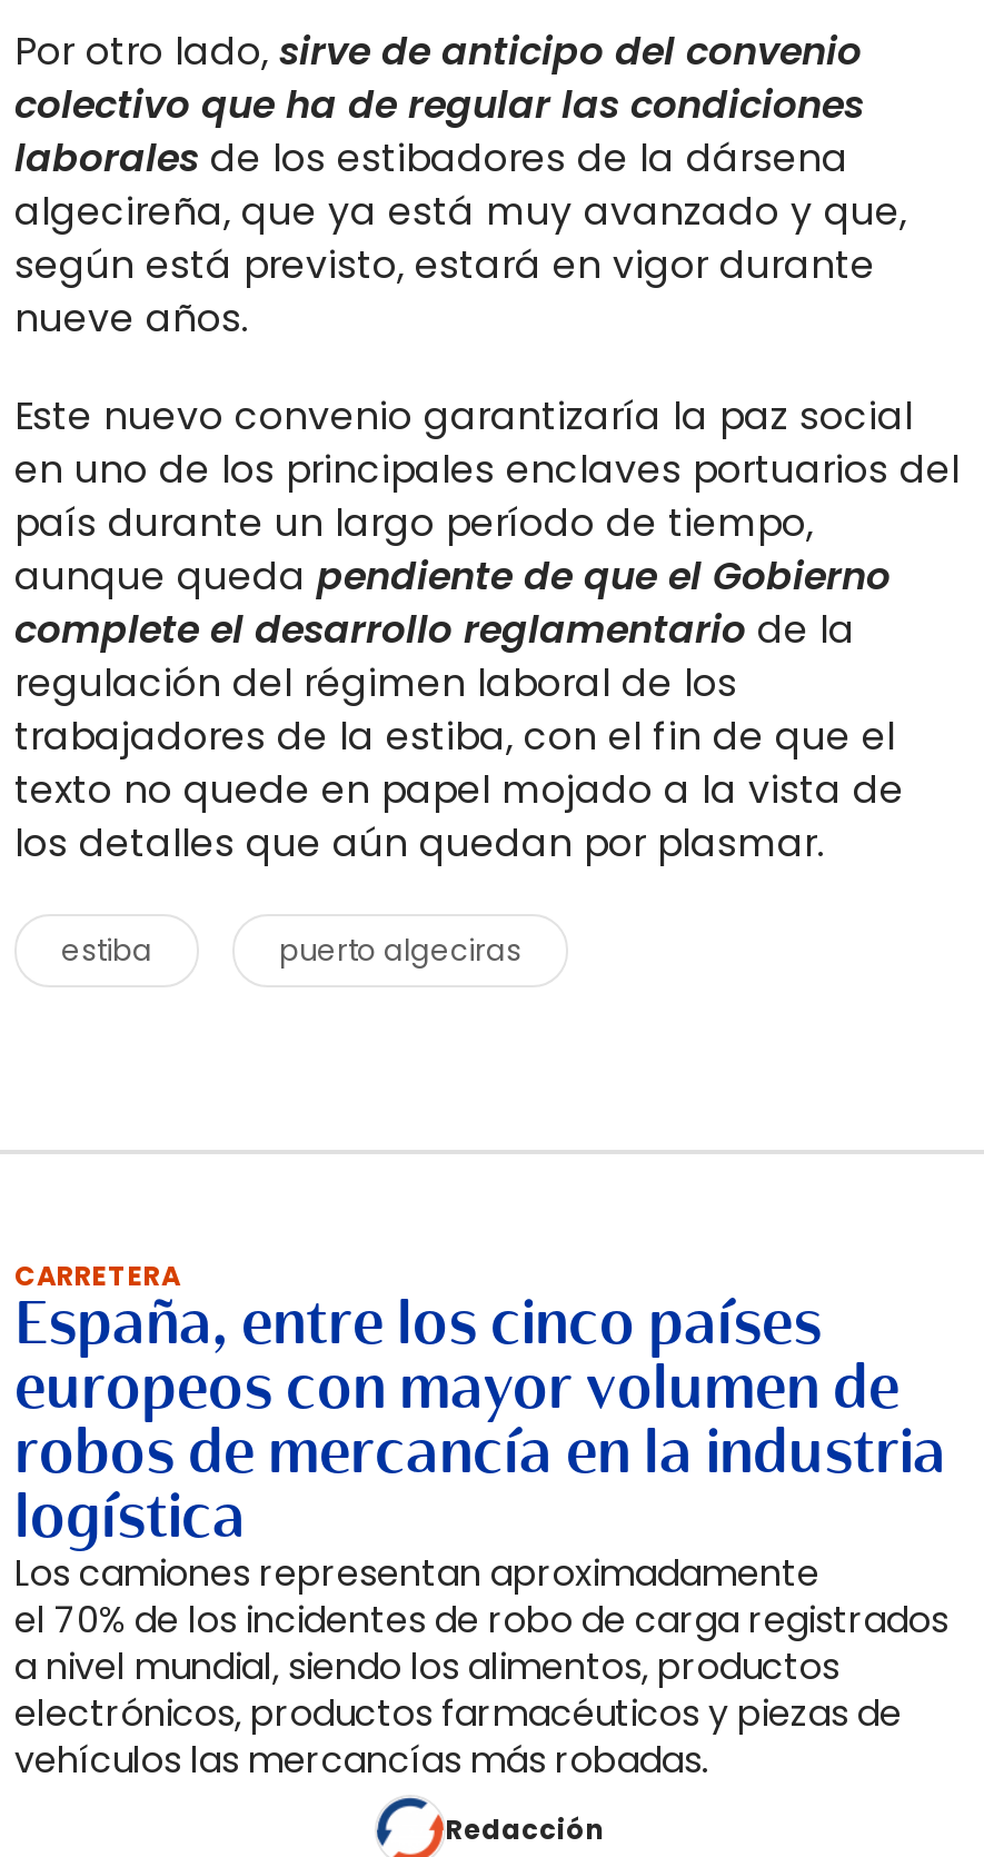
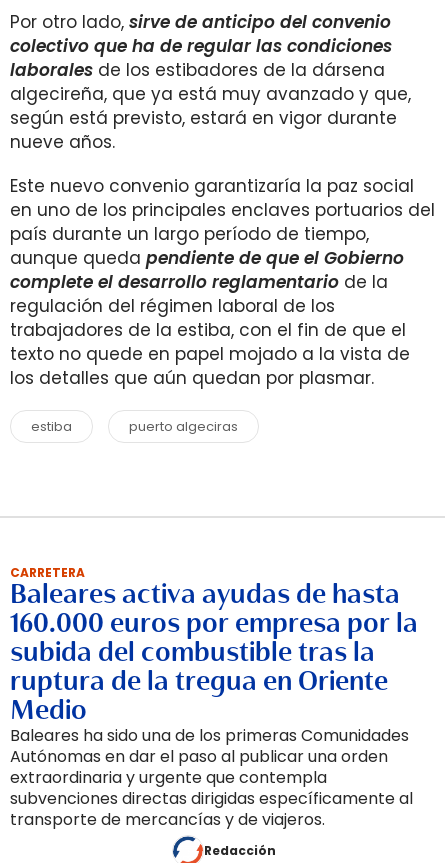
- España, entre los cinco países
- europeos con mayor volumen de
- robos de mercancía en la industria
- logística
- Los camiones representan aproximadamente
- el 70% de los incidentes de robo de carga registrados
- a nivel mundial, siendo los alimentos, productos
- electrónicos, productos farmacéuticos y piezas de
- vehículos las mercancías más robadas.
+ Baleares activa ayudas de hasta
+ 160.000 euros por empresa por la
+ subida del combustible tras la
+ ruptura de la tregua en Oriente
+ Medio
+ Baleares ha sido una de los primeras Comunidades
+ Autónomas en dar el paso al publicar una orden
+ extraordinaria y urgente que contempla
+ subvenciones directas dirigidas específicamente al
+ transporte de mercancías y de viajeros.
